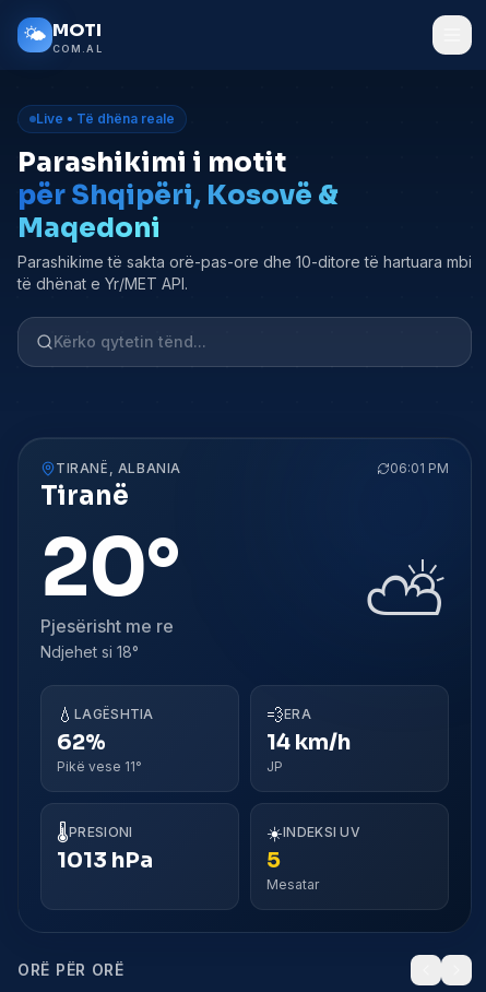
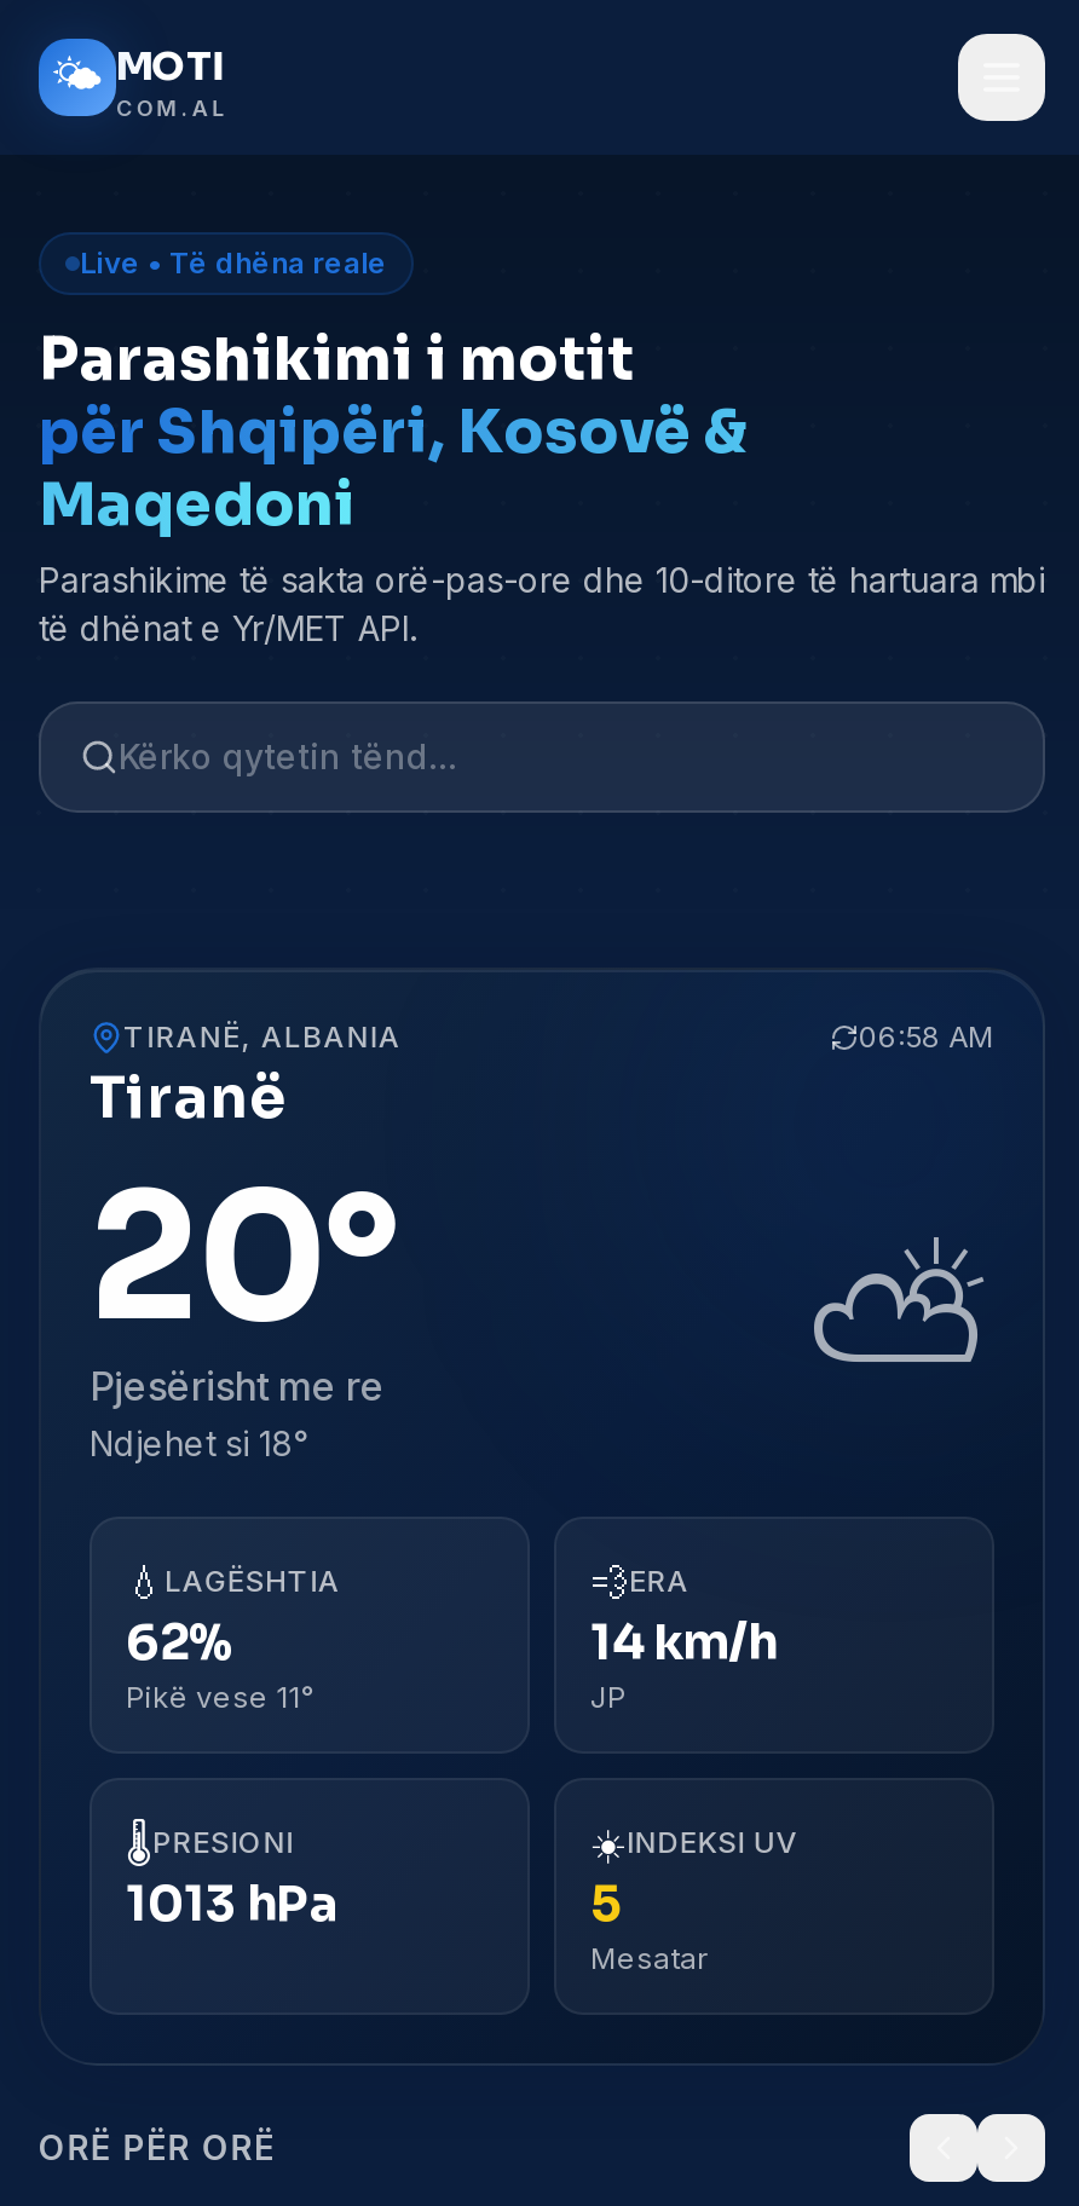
- 06:01 PM
+ 06:58 AM
